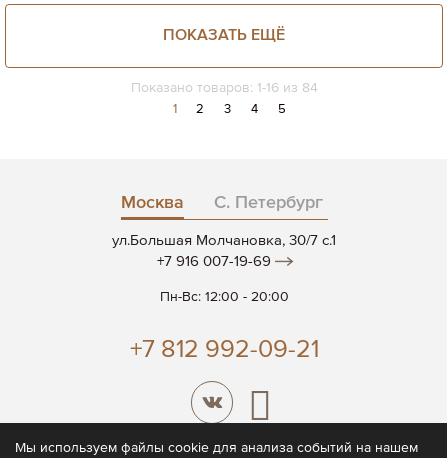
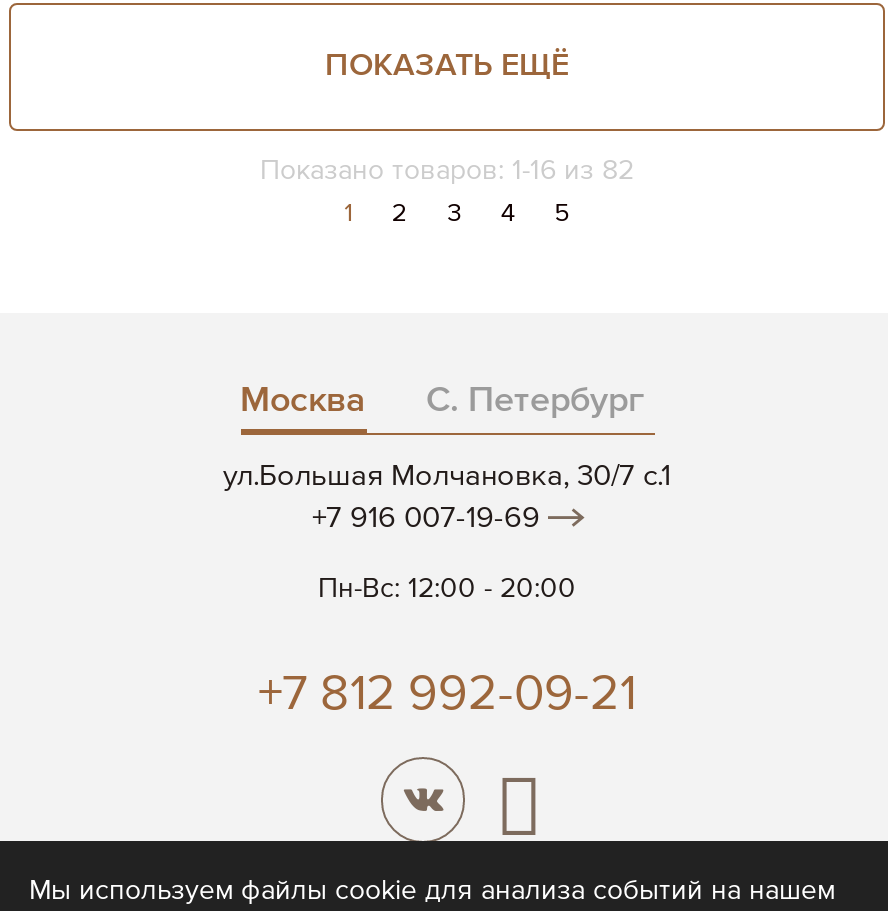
- Показано товаров: 1-16 из 84
+ Показано товаров: 1-16 из 82
